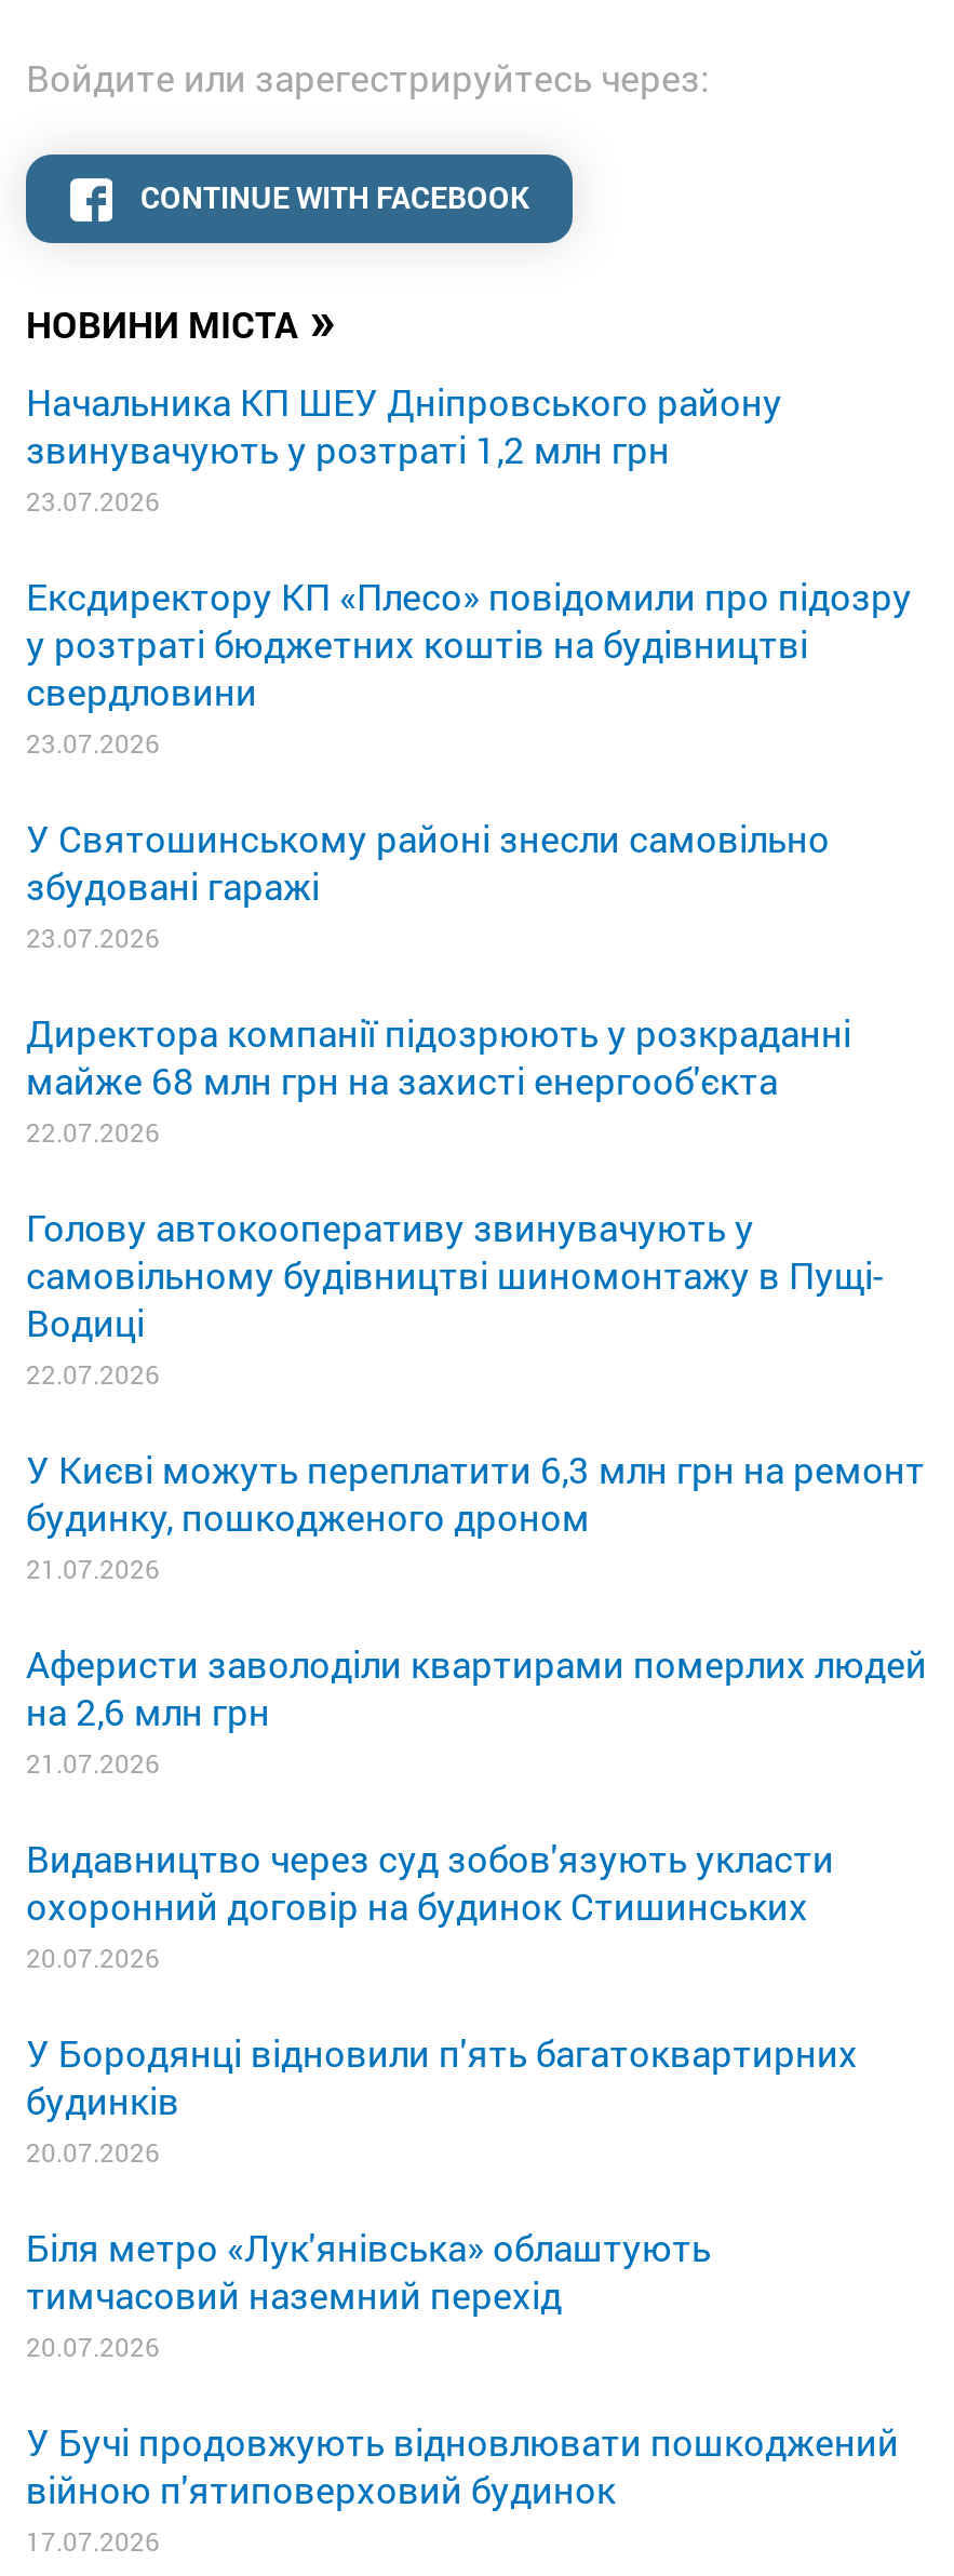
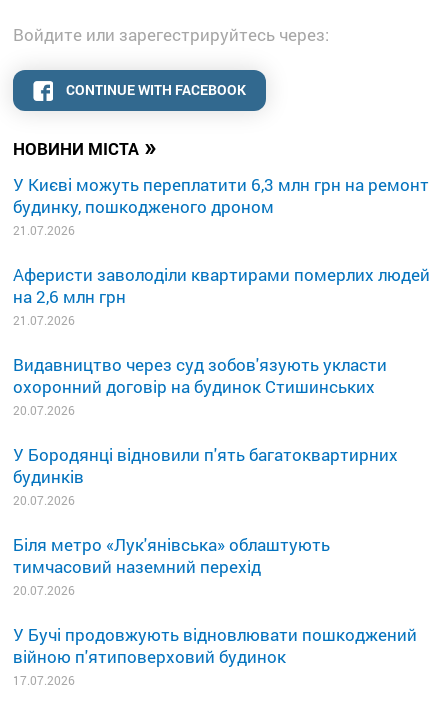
- Начальника КП ШЕУ Дніпровського району
- звинувачують у розтраті 1,2 млн грн
- 23.07.2026
- Ексдиректору КП «Плесо» повідомили про підозру
- у розтраті бюджетних коштів на будівництві
- свердловини
- 23.07.2026
- У Святошинському районі знесли самовільно
- збудовані гаражі
- 23.07.2026
- Директора компанії підозрюють у розкраданні
- майже 68 млн грн на захисті енергооб'єкта
- 22.07.2026
- Голову автокооперативу звинувачують у
- самовільному будівництві шиномонтажу в Пущі-
- Водиці
- 22.07.2026
